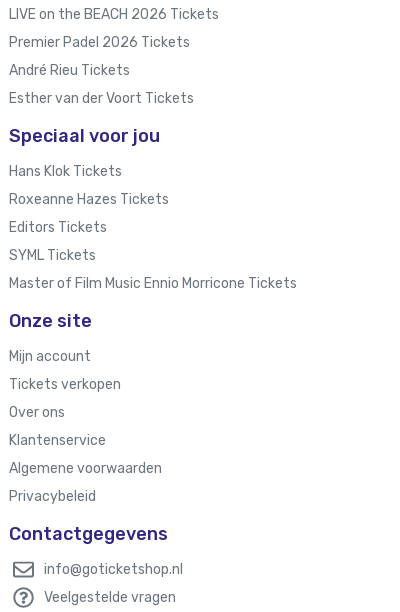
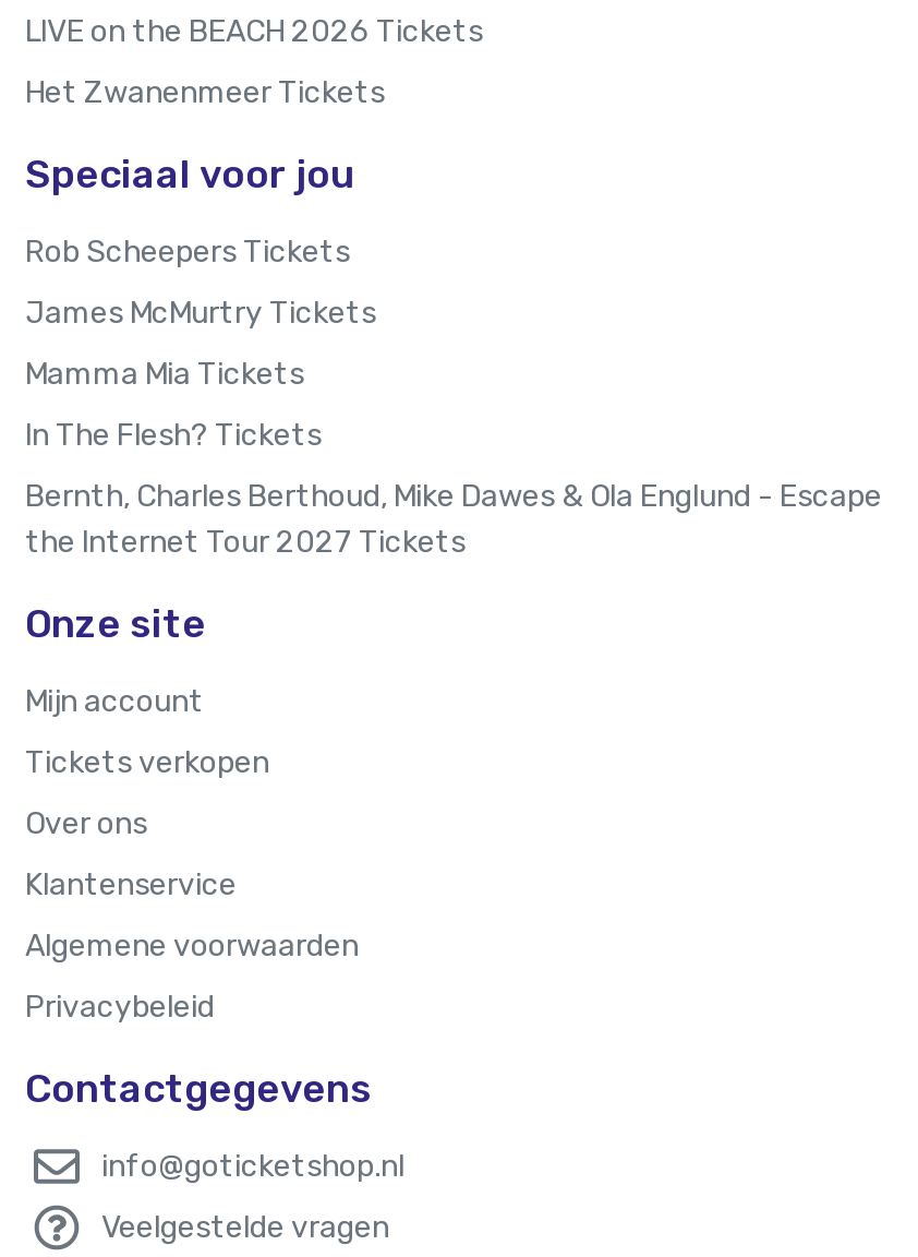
- Premier Padel 2026 Tickets
- André Rieu Tickets
- Esther van der Voort Tickets
+ Het Zwanenmeer Tickets

moved up: Speciaal voor jou

- Hans Klok Tickets
+ Rob Scheepers Tickets

- Roxeanne Hazes Tickets
+ James McMurtry Tickets

- Editors Tickets
+ Mamma Mia Tickets

- SYML Tickets
+ In The Flesh? Tickets

- Master of Film Music Ennio Morricone Tickets
+ Bernth, Charles Berthoud, Mike Dawes & Ola Englund - Escape
+ the Internet Tour 2027 Tickets
